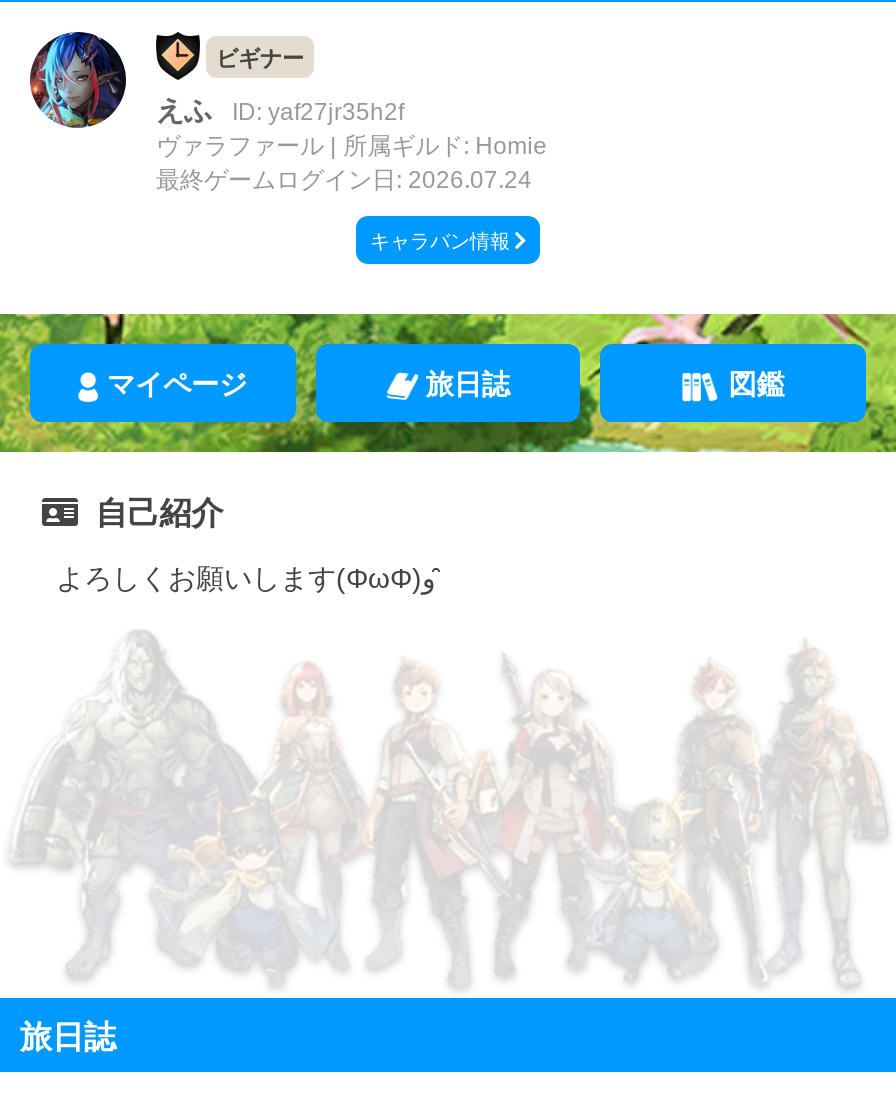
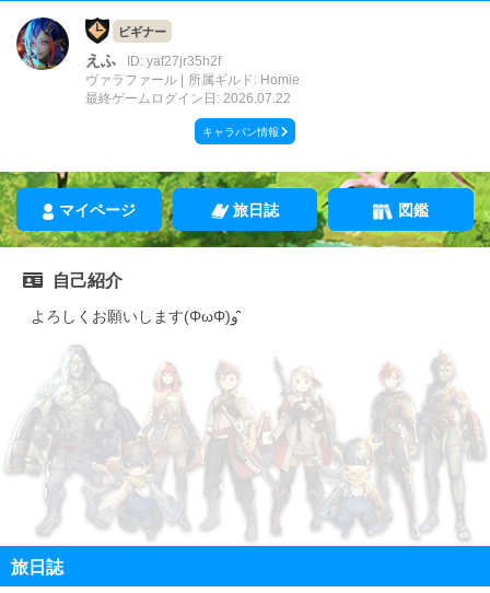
- 最終ゲームログイン日: 2026.07.24
+ 最終ゲームログイン日: 2026.07.22
